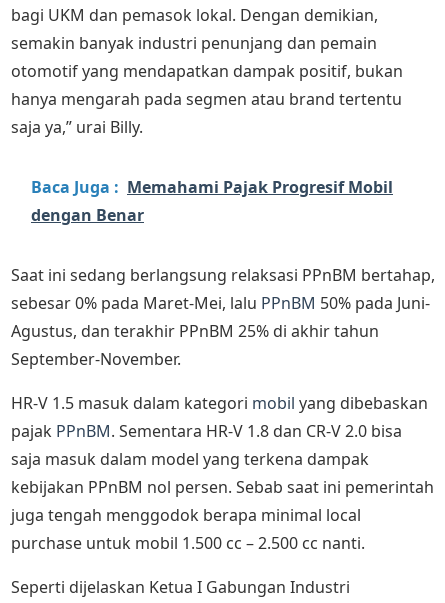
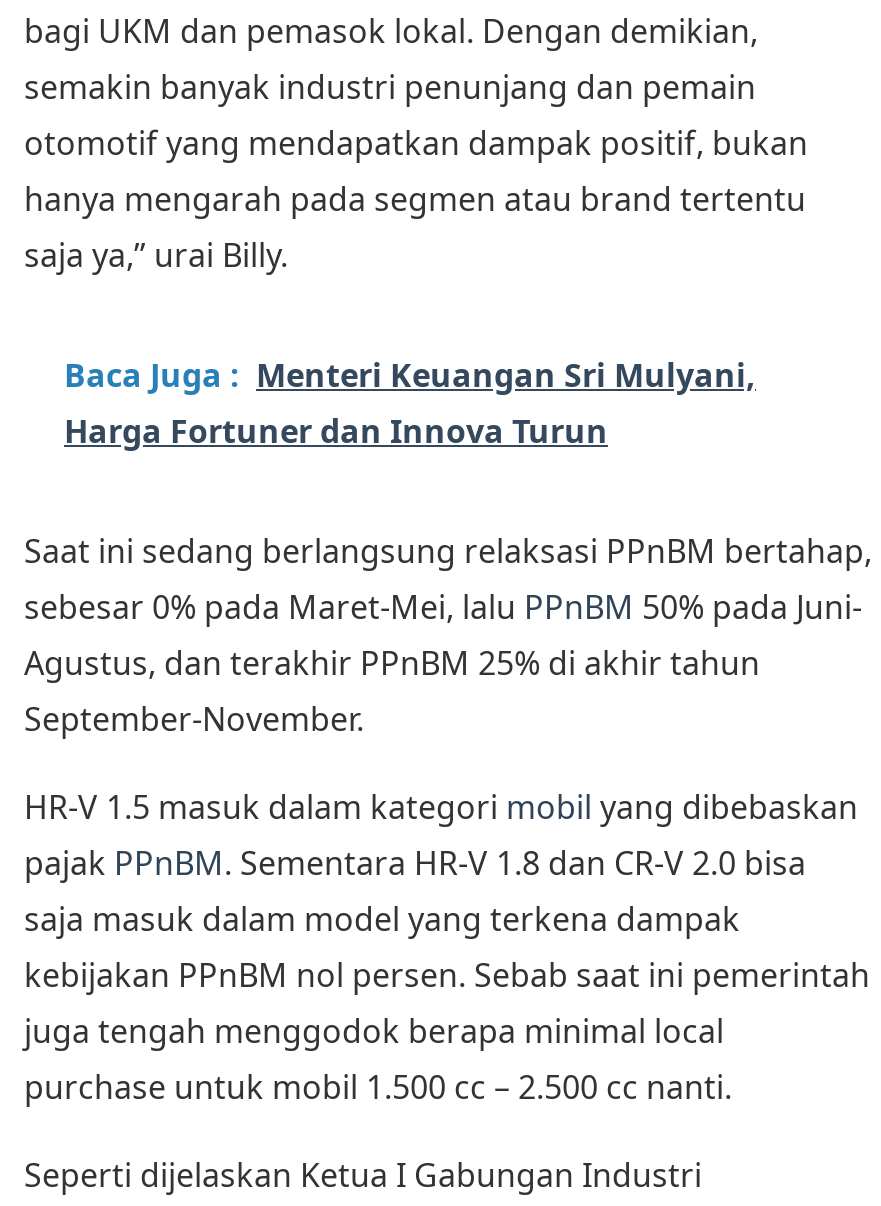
- Baca Juga : Memahami Pajak Progresif Mobil
- dengan Benar
+ Baca Juga : Menteri Keuangan Sri Mulyani,
+ Harga Fortuner dan Innova Turun
